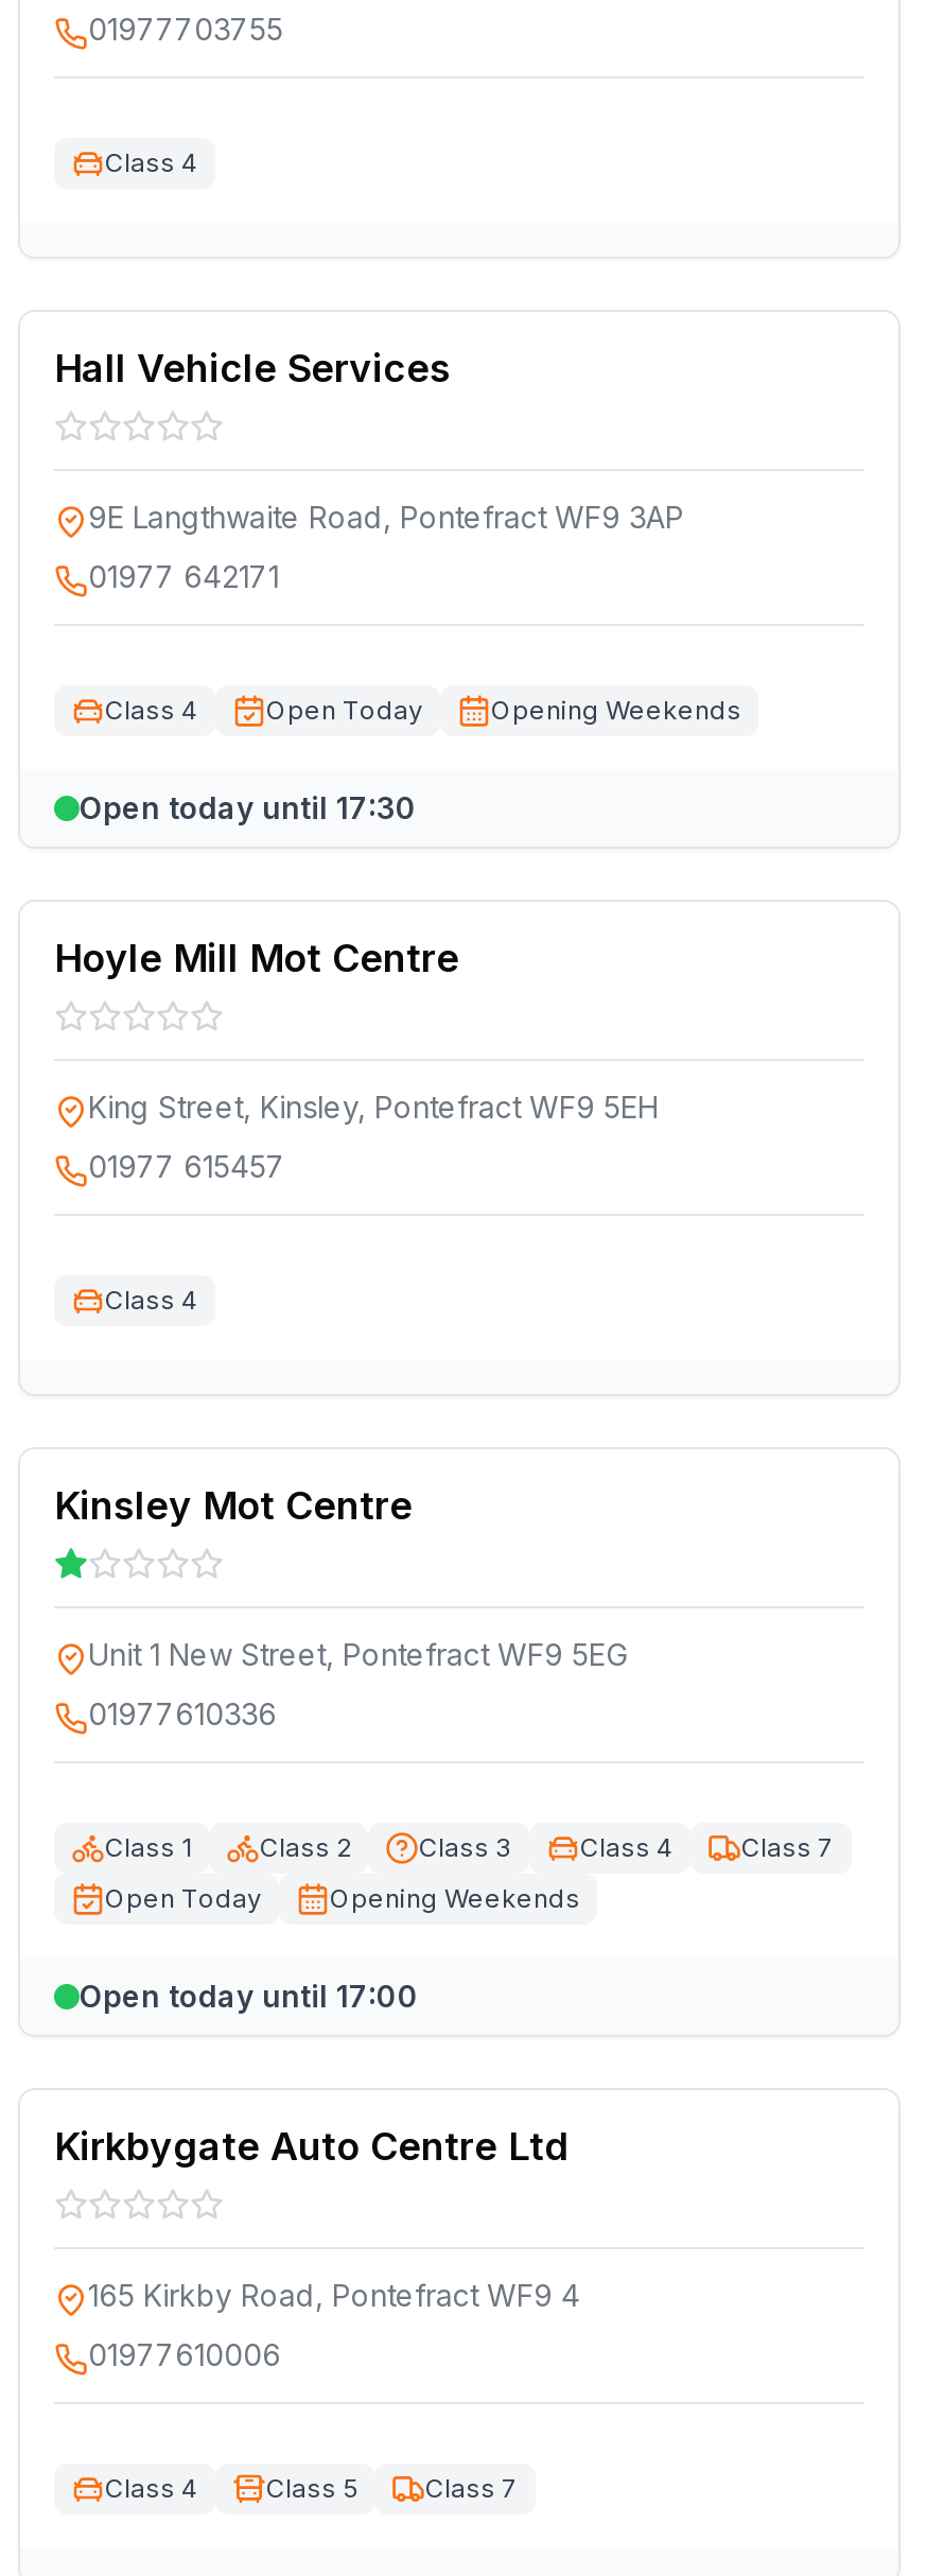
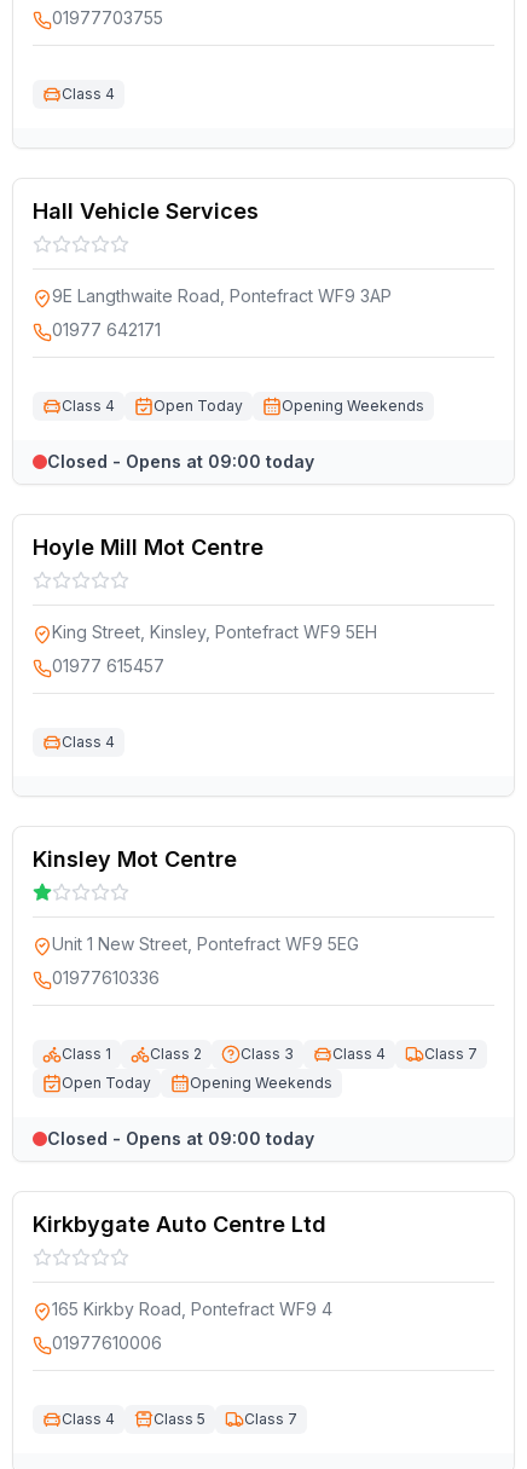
- Open today until 17:30
+ Closed - Opens at 09:00 today

- Open today until 17:00
+ Closed - Opens at 09:00 today
